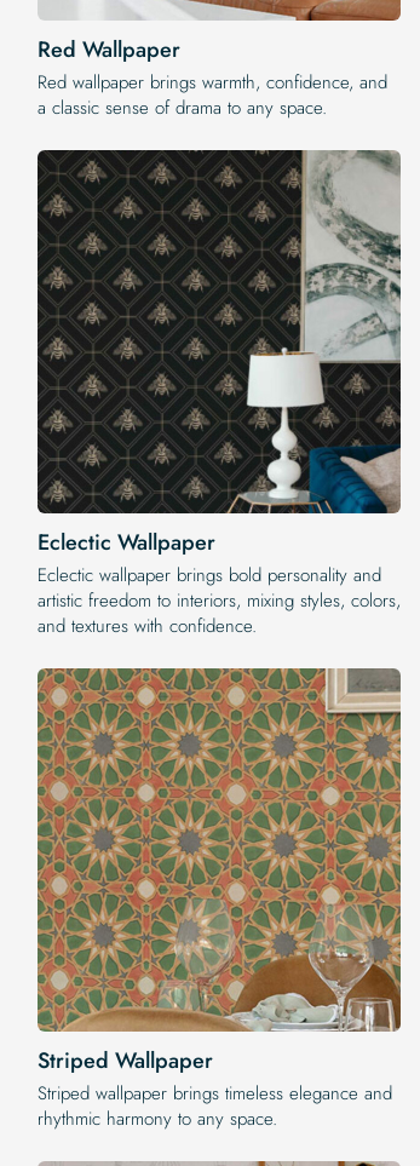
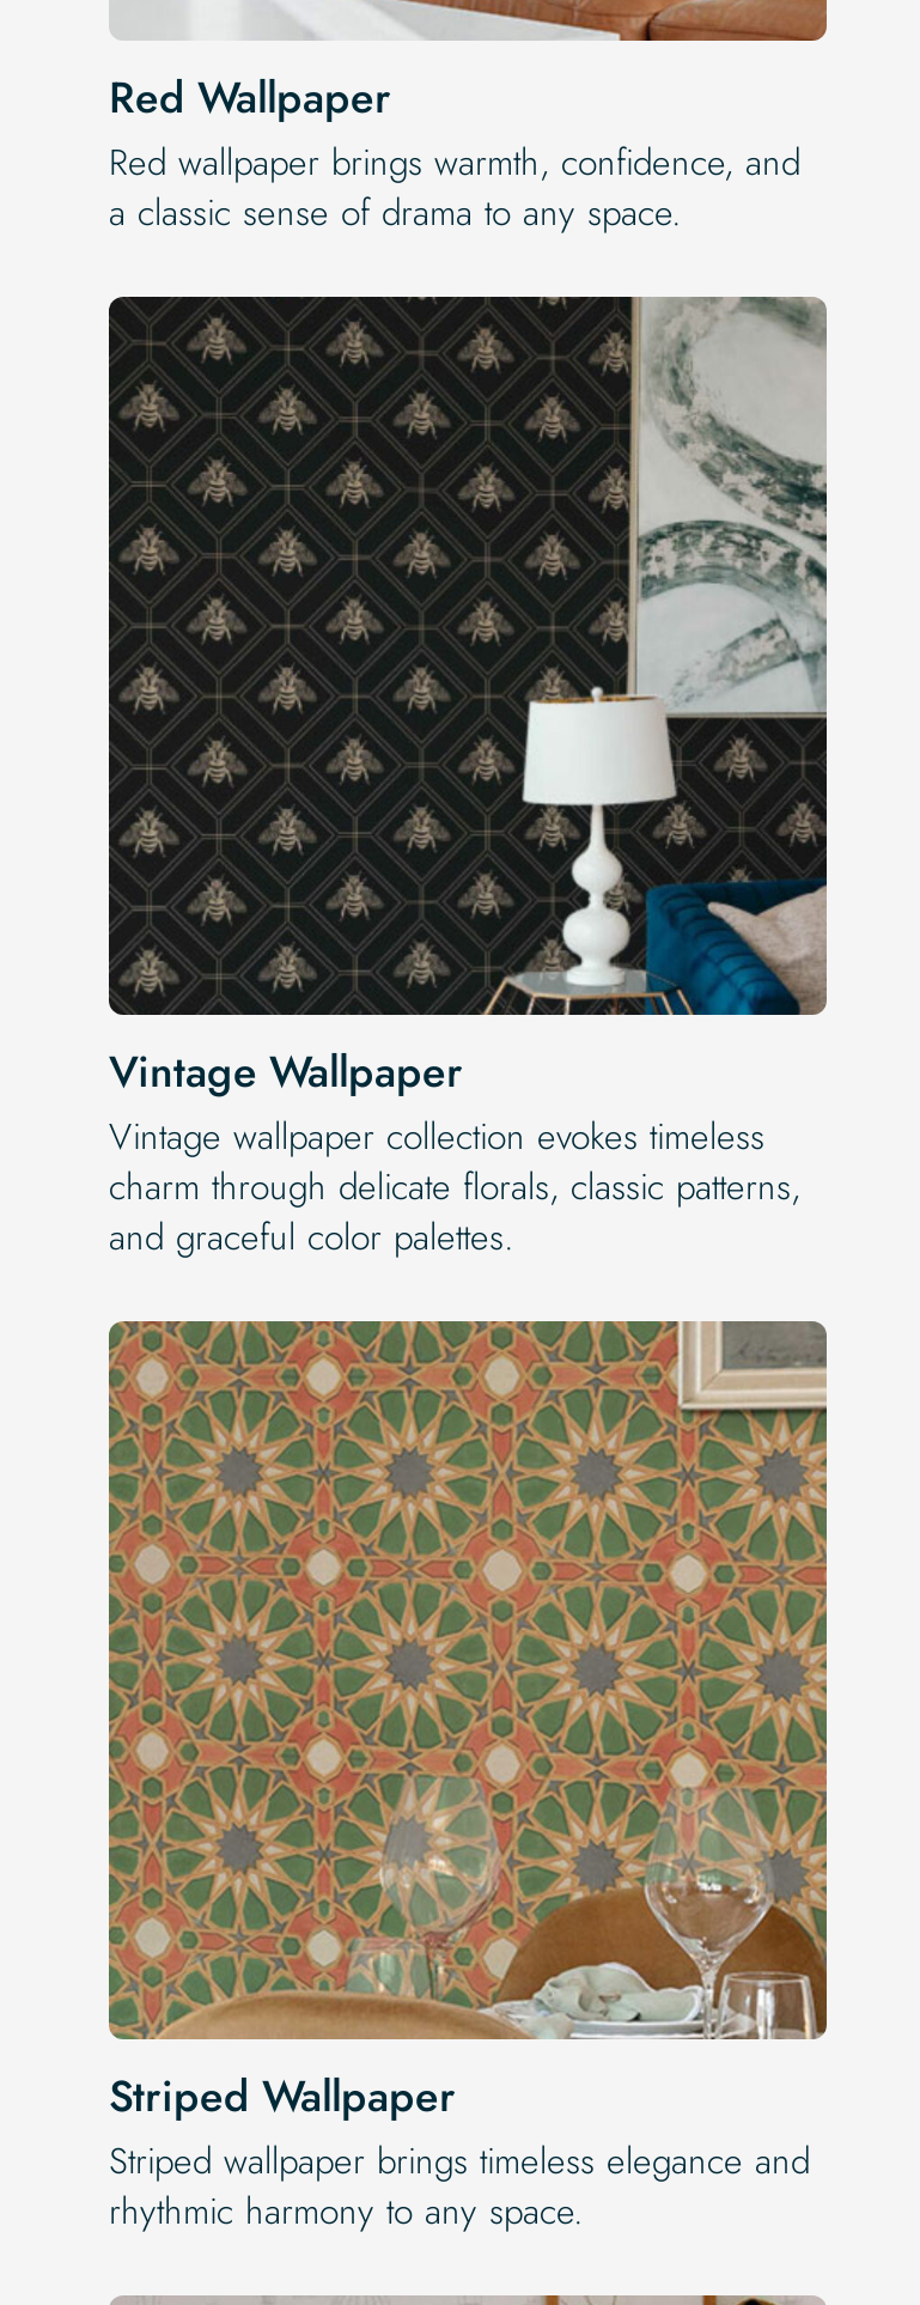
- Eclectic Wallpaper
- Eclectic wallpaper brings bold personality and
- artistic freedom to interiors, mixing styles, colors,
- and textures with confidence.
+ Vintage Wallpaper
+ Vintage wallpaper collection evokes timeless
+ charm through delicate florals, classic patterns,
+ and graceful color palettes.
